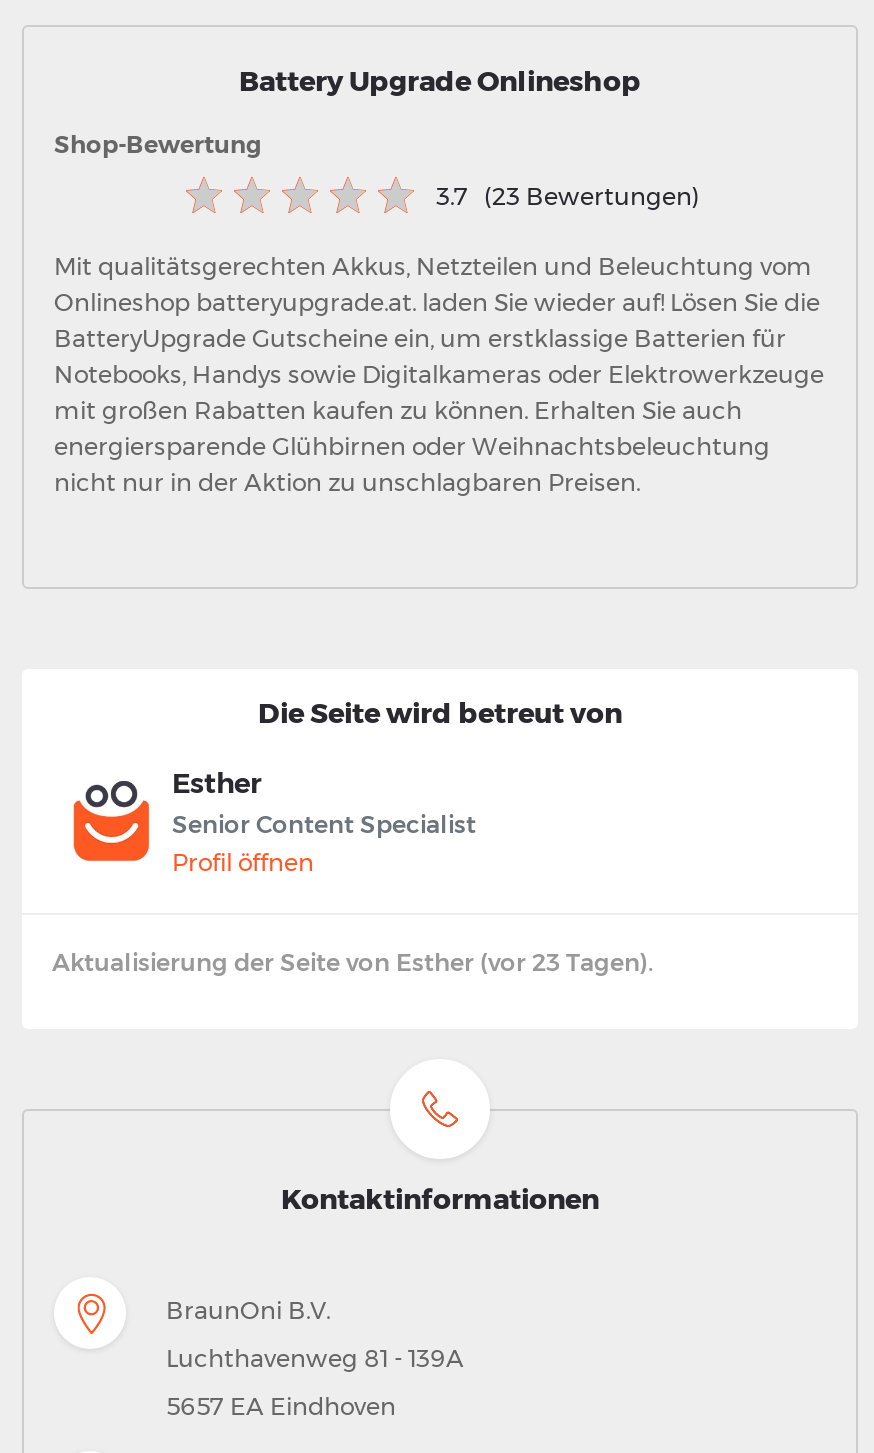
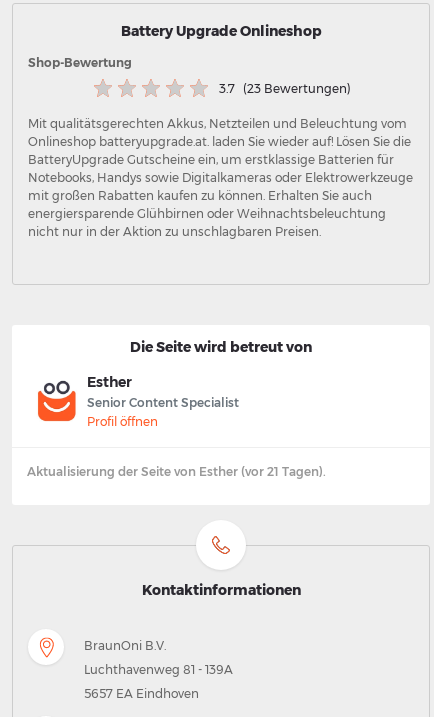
- Aktualisierung der Seite von Esther (vor 23 Tagen).
+ Aktualisierung der Seite von Esther (vor 21 Tagen).
